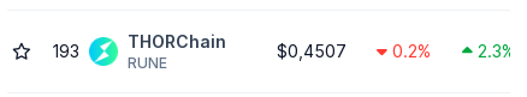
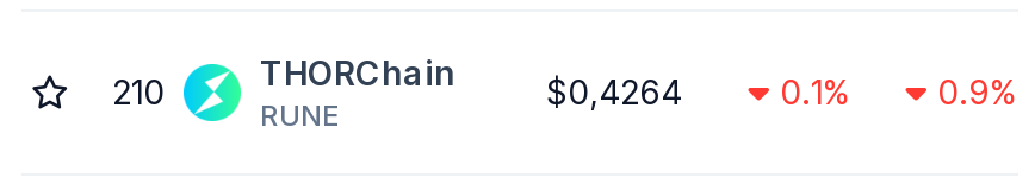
- 193
+ 210

- $0,4507
+ $0,4264

- 0.2%
+ 0.1%

- 2.3%
+ 0.9%
